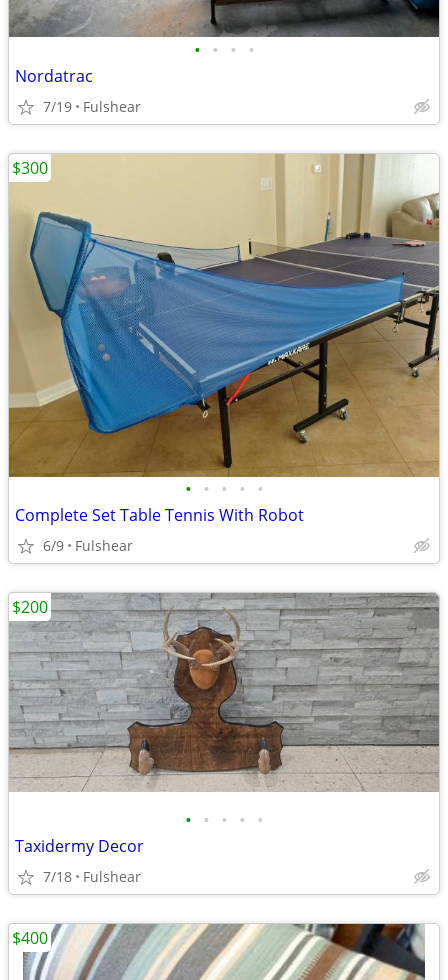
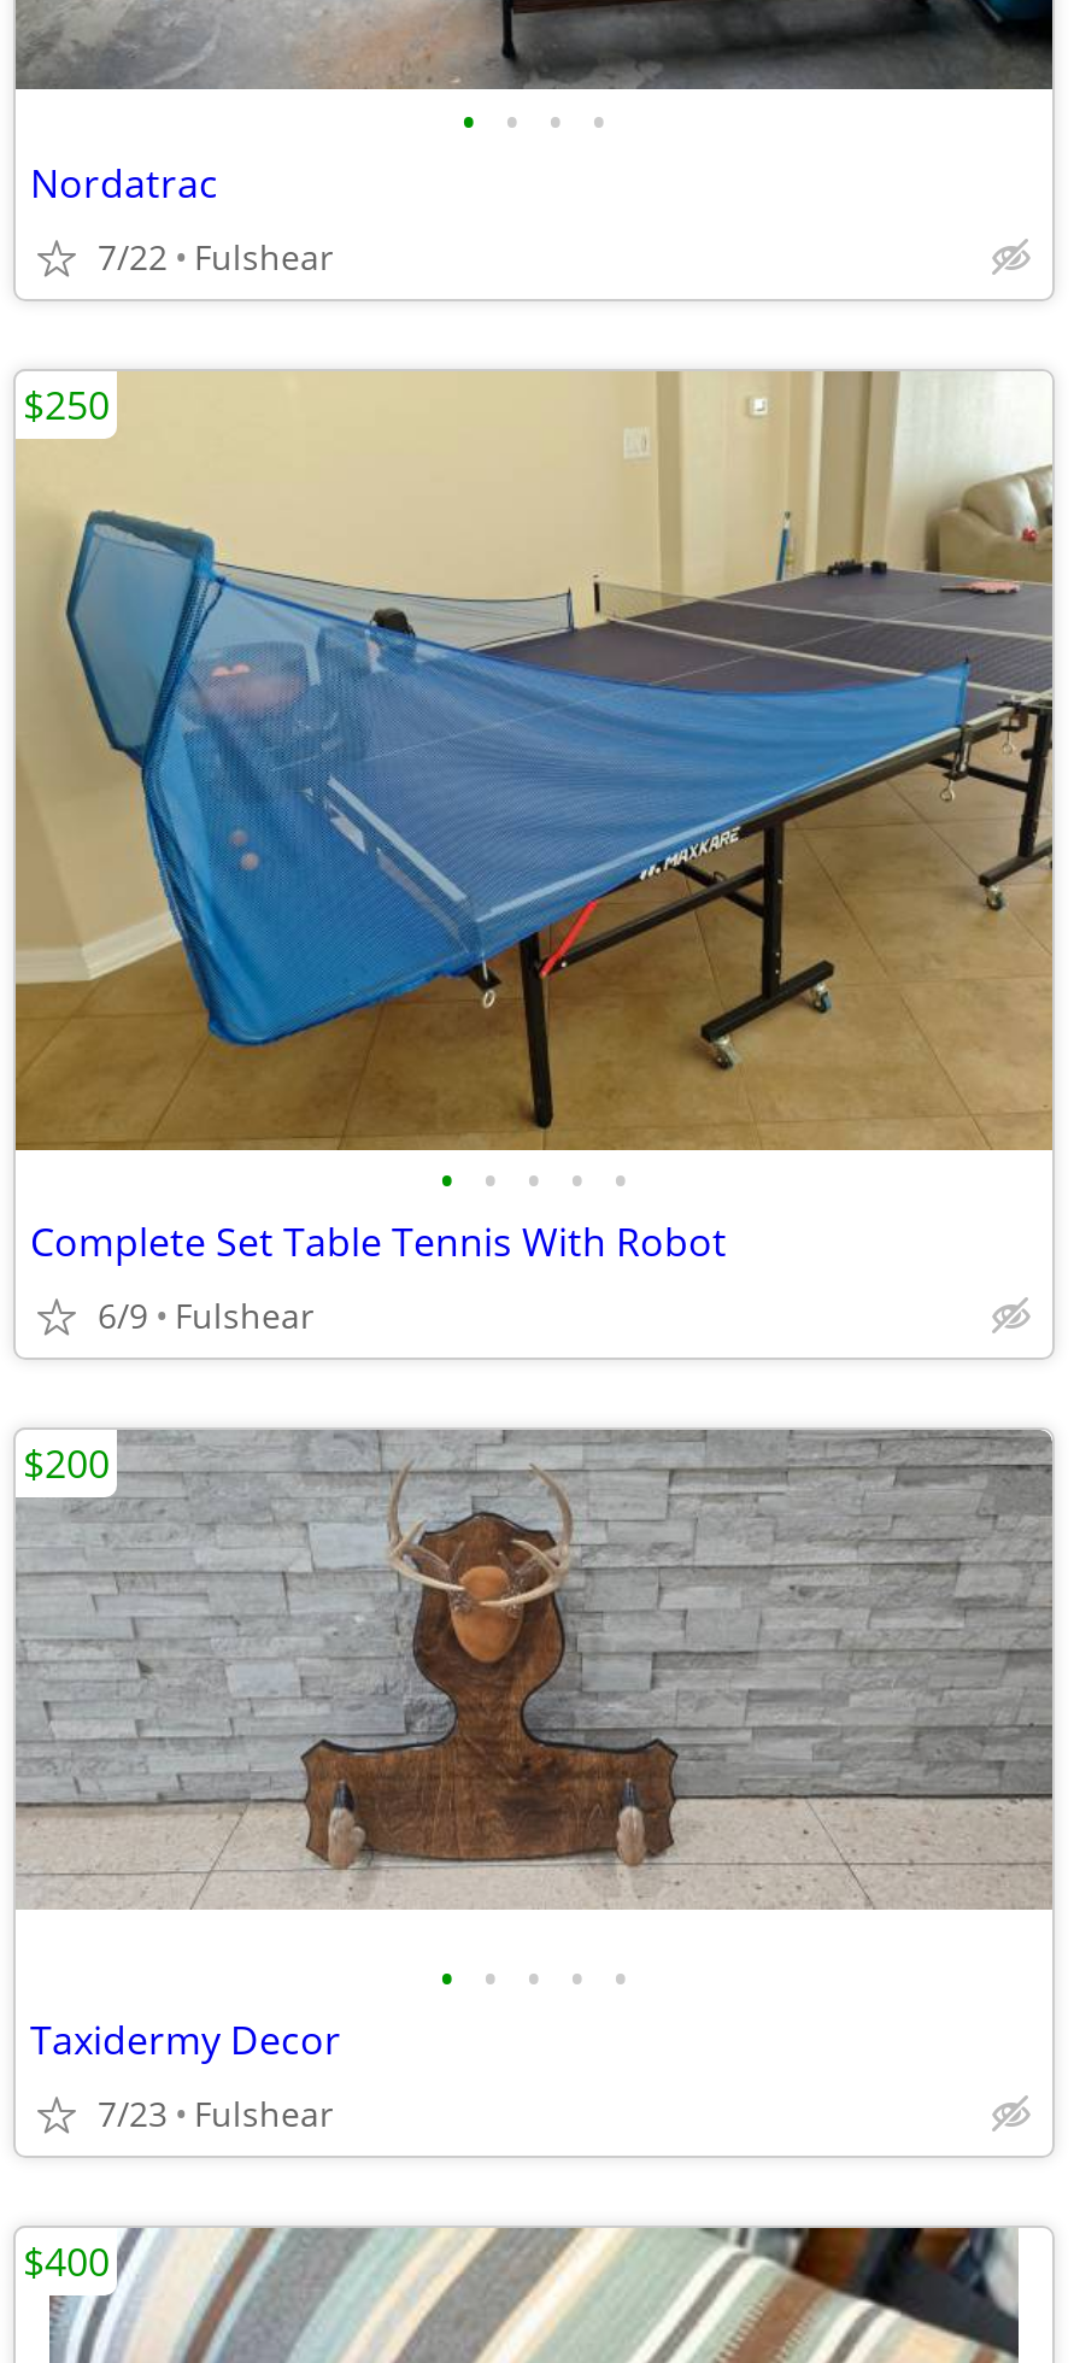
- 7/19 Fulshear
+ 7/22 Fulshear

- $300
+ $250

- 7/18 Fulshear
+ 7/23 Fulshear
